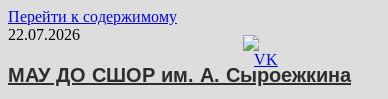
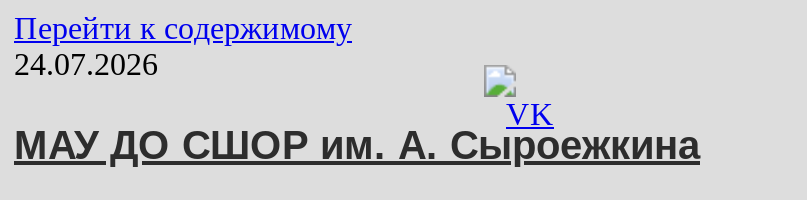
- 22.07.2026
+ 24.07.2026
